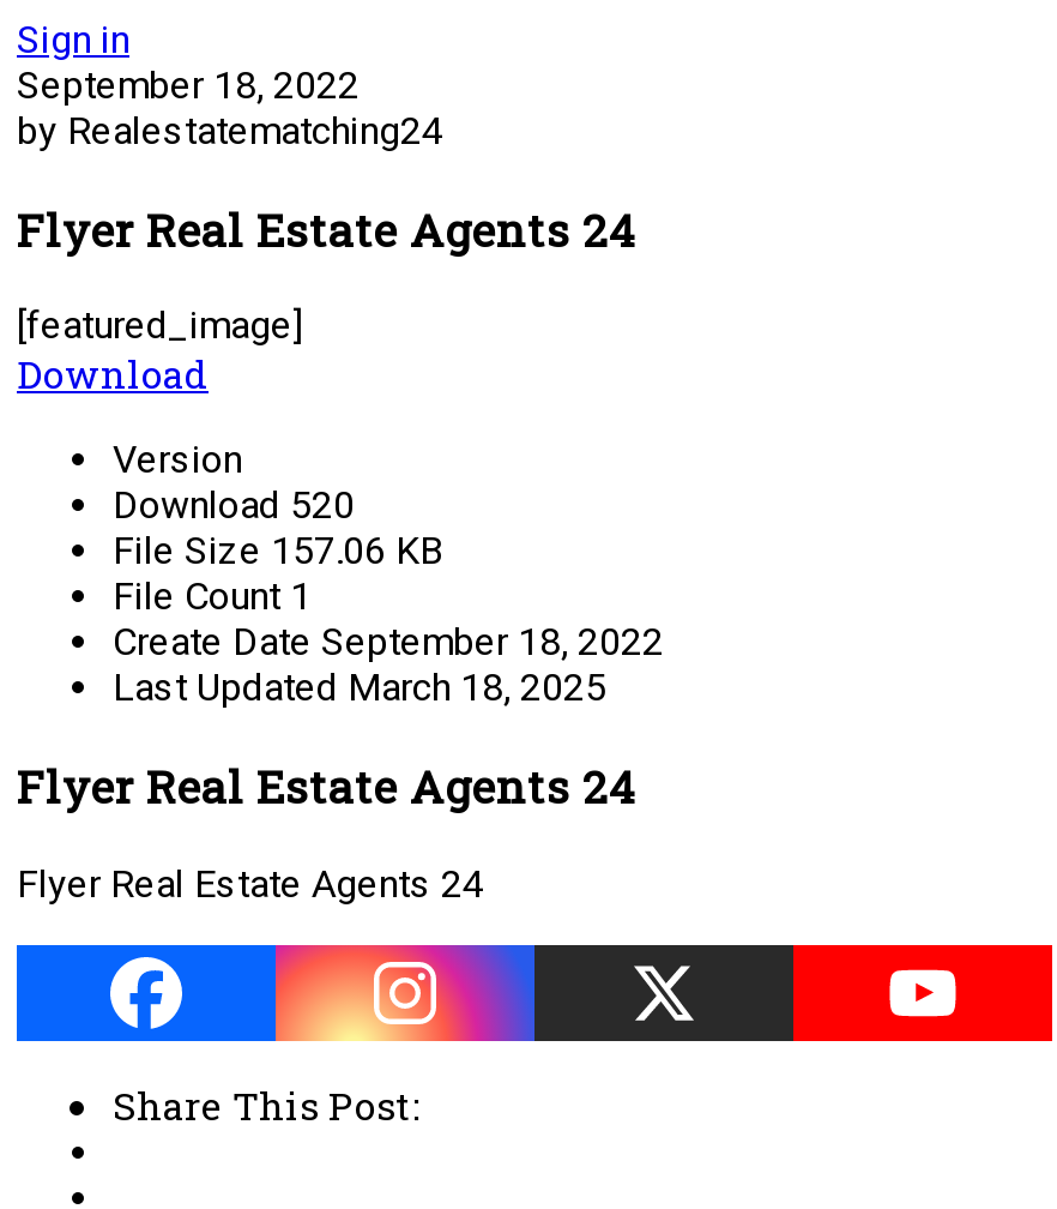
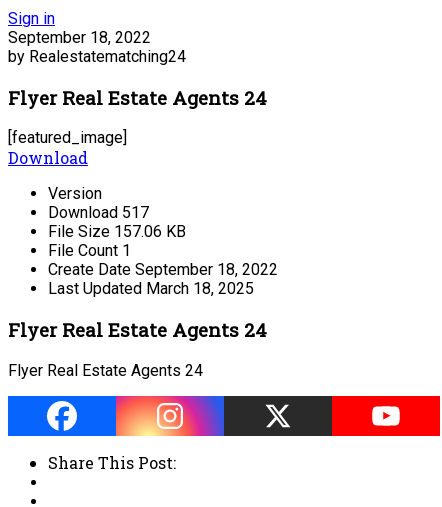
- Download 520
+ Download 517
